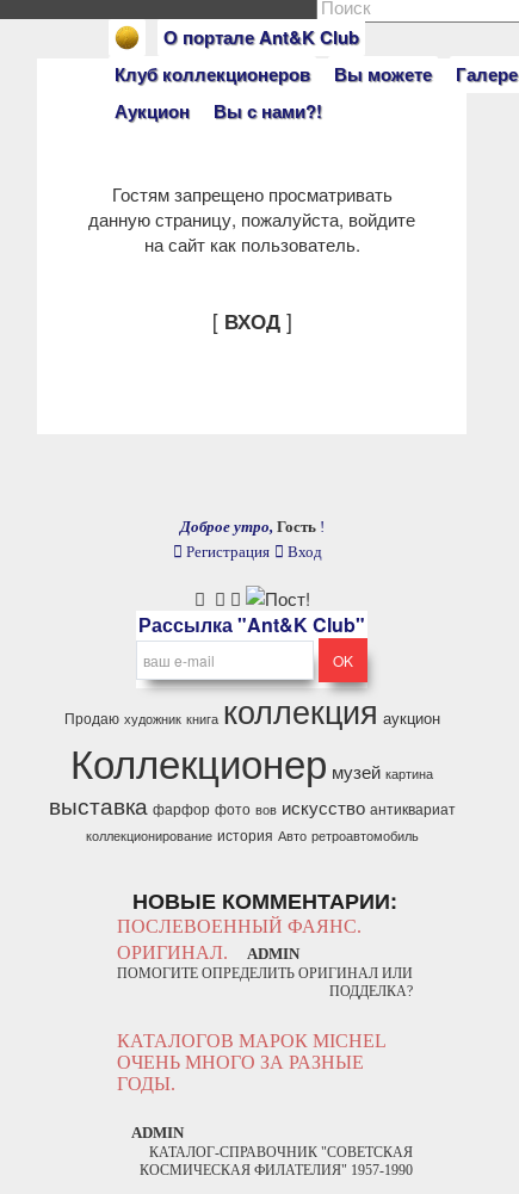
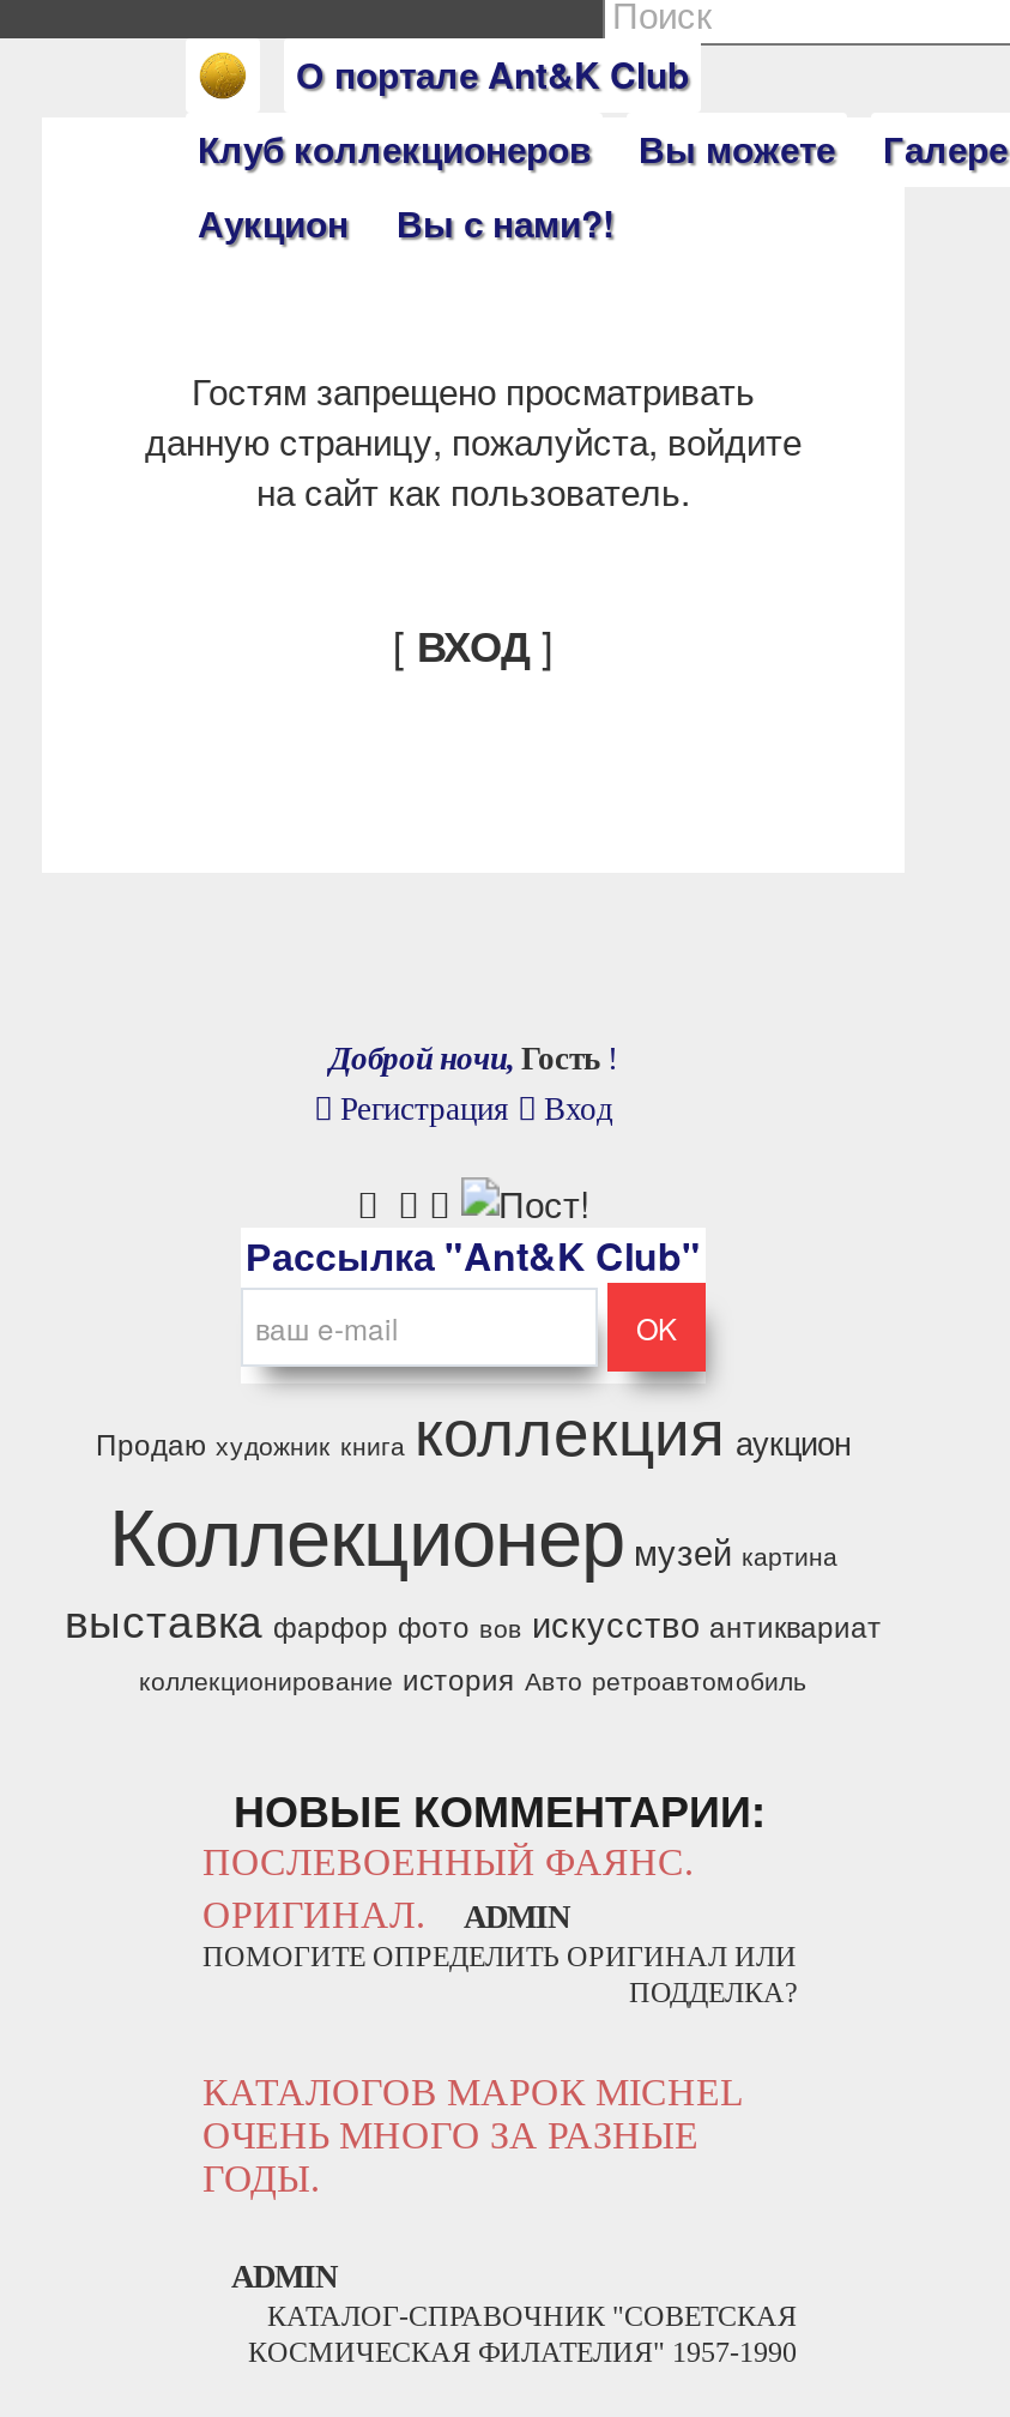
- Доброе утро, Гость !
+ Доброй ночи, Гость !
